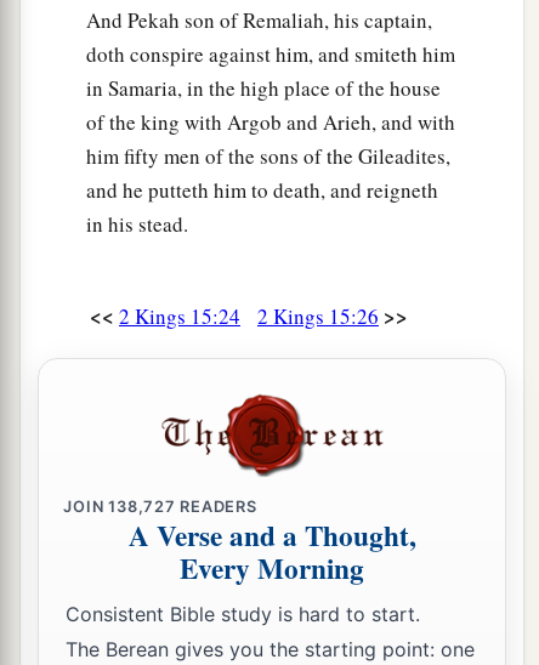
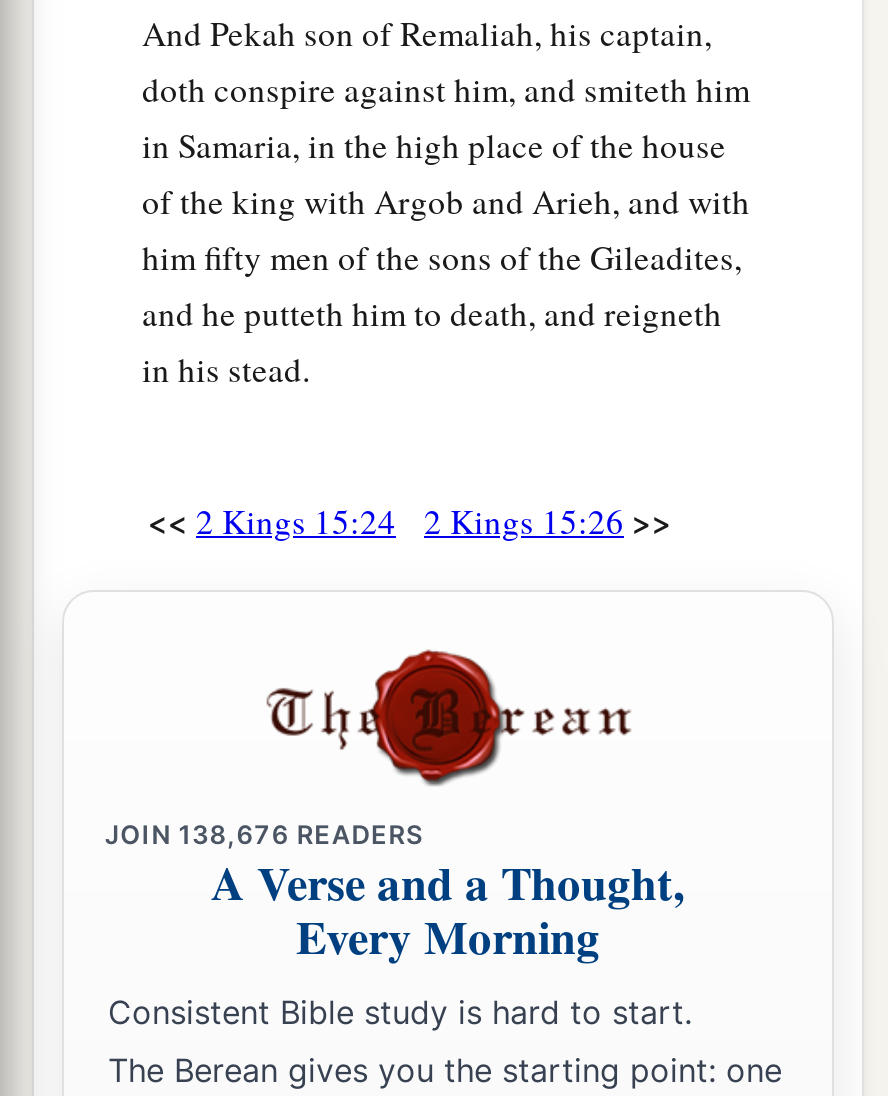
- JOIN 138,727 READERS
+ JOIN 138,676 READERS
